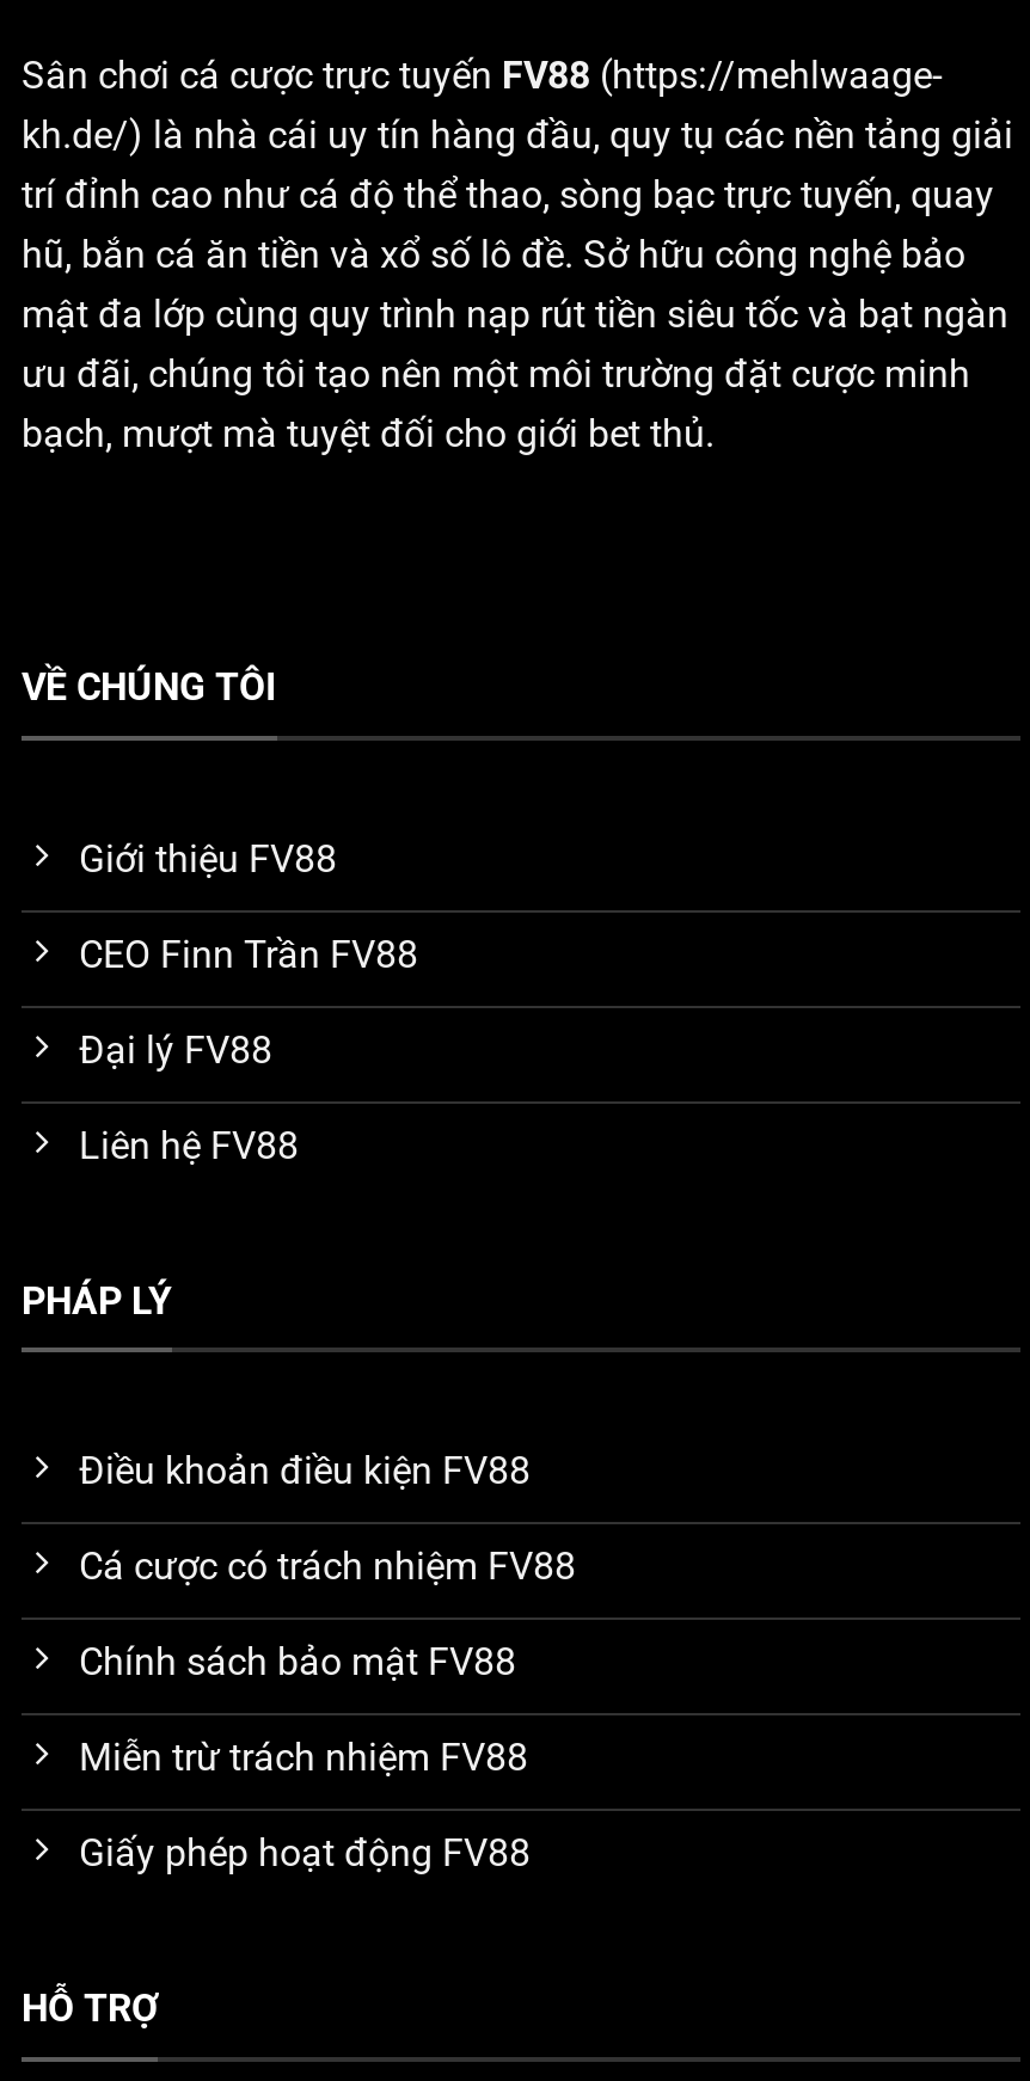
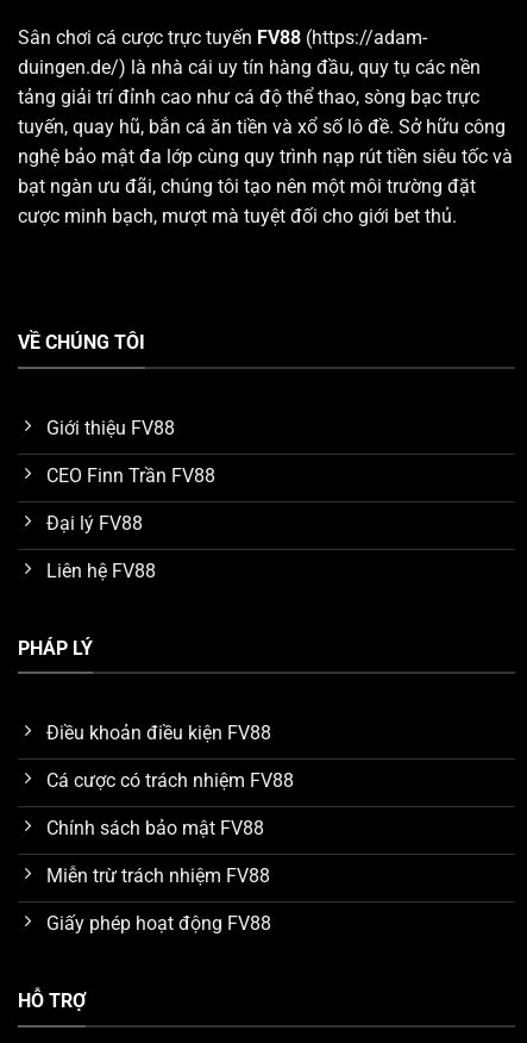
- Sân chơi cá cược trực tuyến FV88 (https://mehlwaage-
- kh.de/) là nhà cái uy tín hàng đầu, quy tụ các nền tảng giải
- trí đỉnh cao như cá độ thể thao, sòng bạc trực tuyến, quay
- hũ, bắn cá ăn tiền và xổ số lô đề. Sở hữu công nghệ bảo
- mật đa lớp cùng quy trình nạp rút tiền siêu tốc và bạt ngàn
- ưu đãi, chúng tôi tạo nên một môi trường đặt cược minh
- bạch, mượt mà tuyệt đối cho giới bet thủ.
+ Sân chơi cá cược trực tuyến FV88 (https://adam-
+ duingen.de/) là nhà cái uy tín hàng đầu, quy tụ các nền
+ tảng giải trí đỉnh cao như cá độ thể thao, sòng bạc trực
+ tuyến, quay hũ, bắn cá ăn tiền và xổ số lô đề. Sở hữu công
+ nghệ bảo mật đa lớp cùng quy trình nạp rút tiền siêu tốc và
+ bạt ngàn ưu đãi, chúng tôi tạo nên một môi trường đặt
+ cược minh bạch, mượt mà tuyệt đối cho giới bet thủ.
